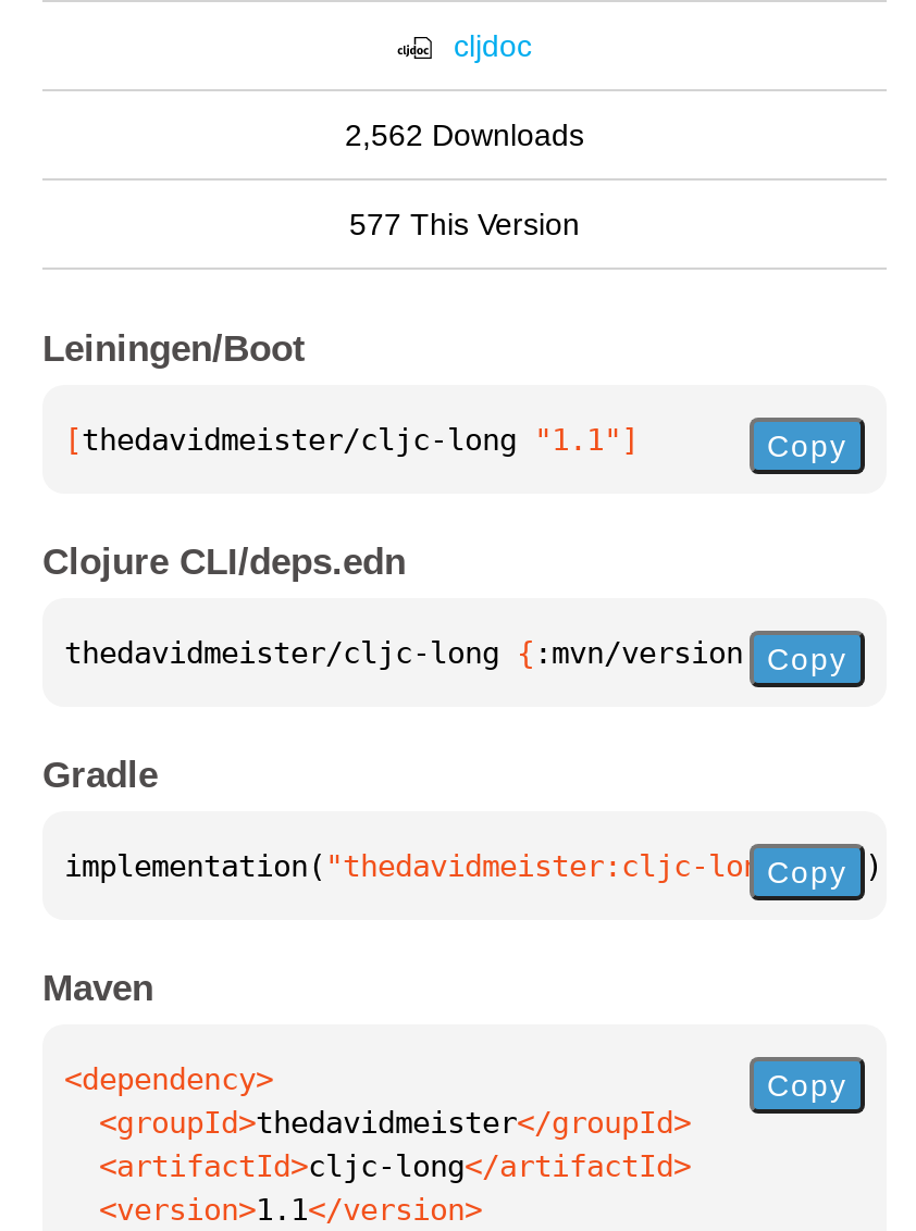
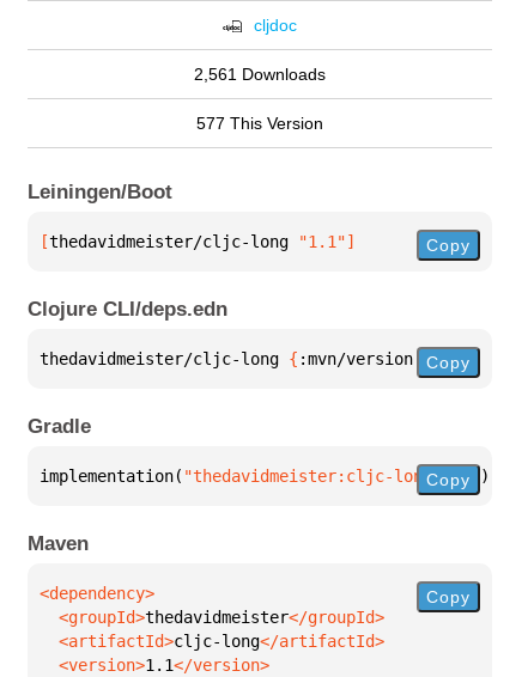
- 2,562 Downloads
+ 2,561 Downloads
